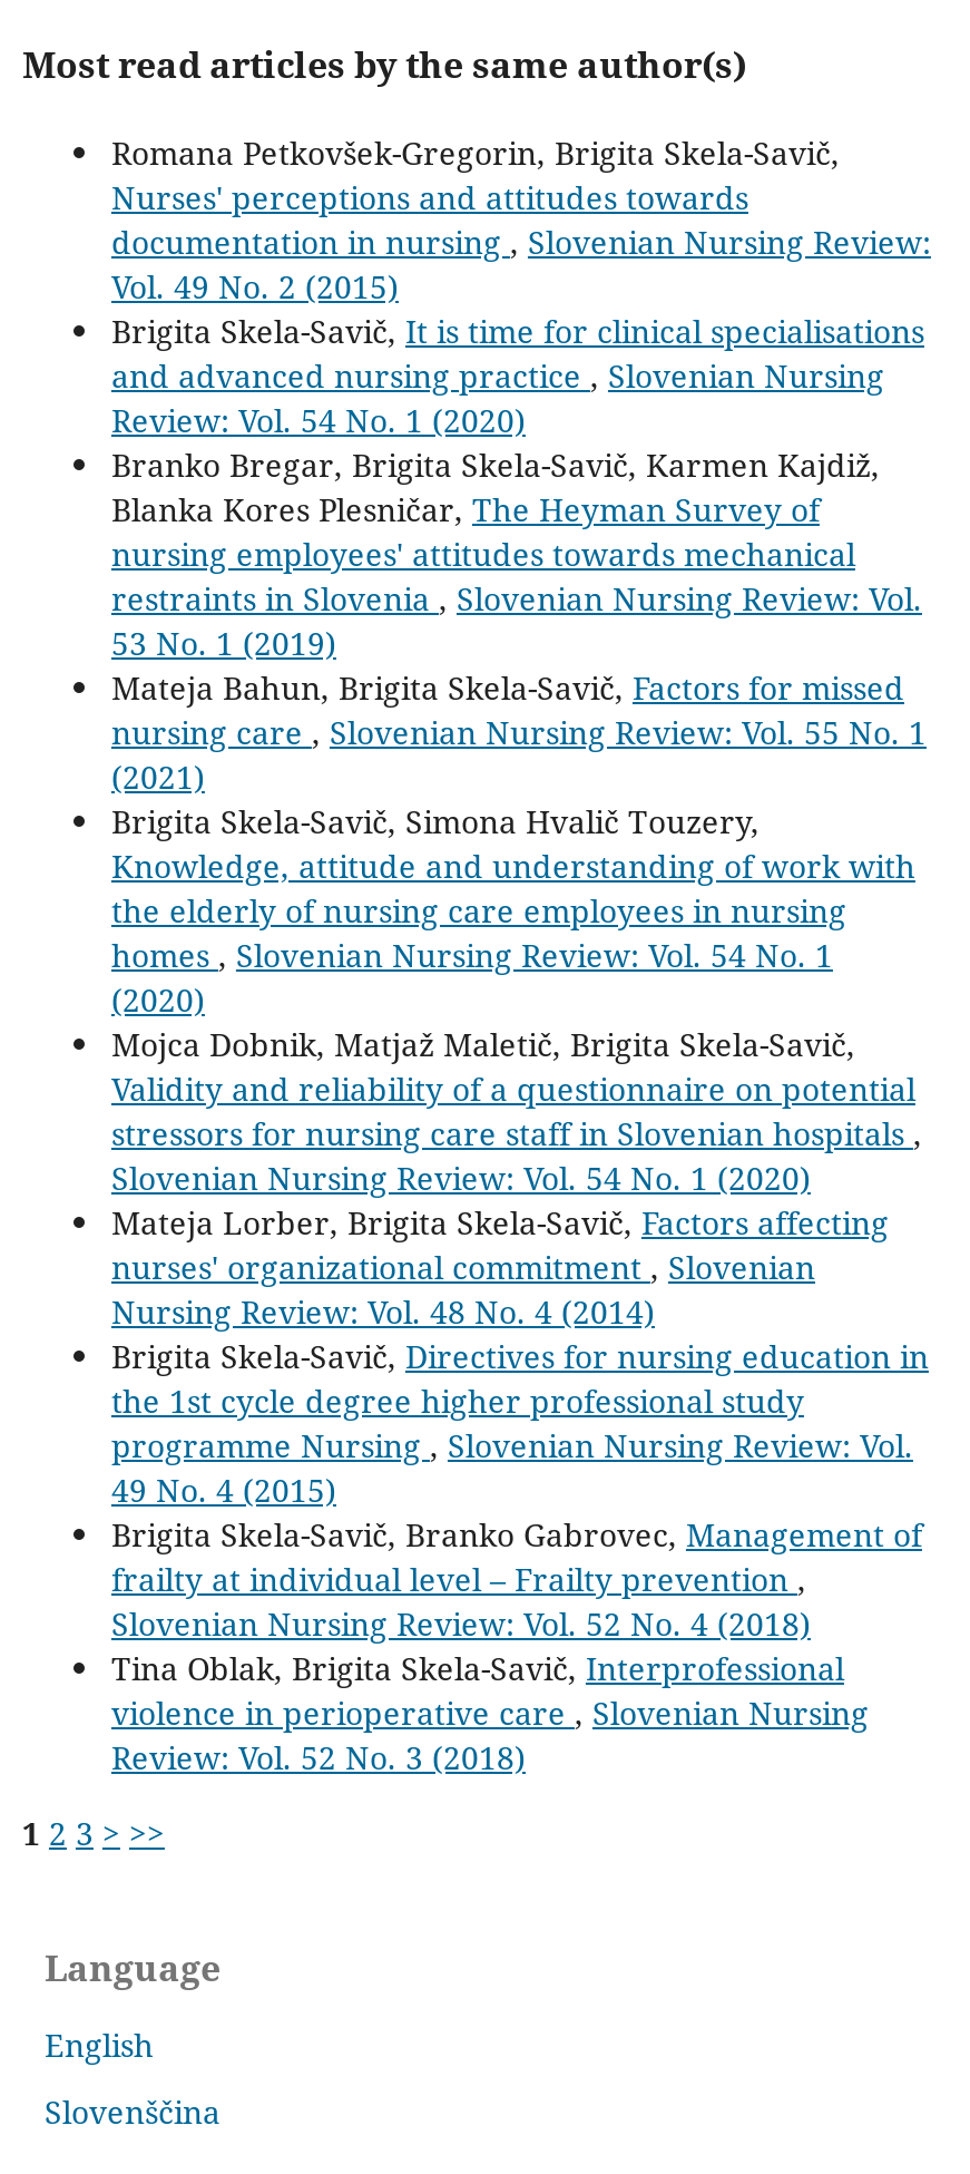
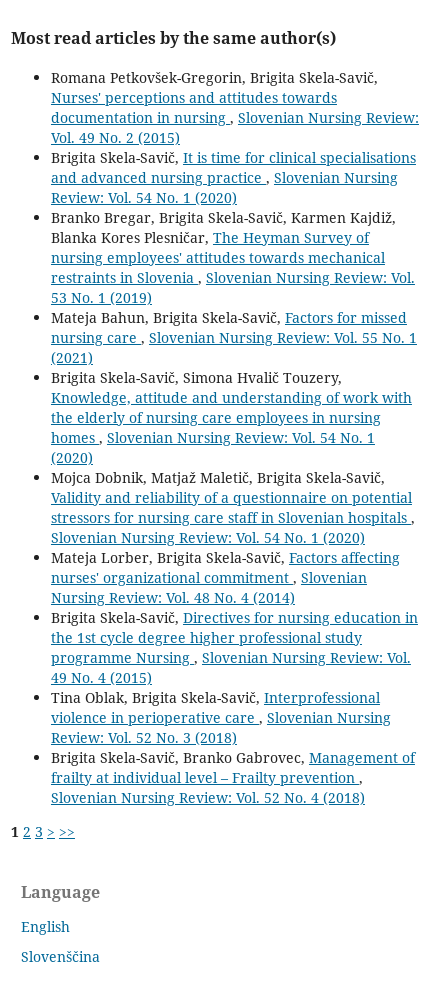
moved down: Brigita Skela-Savič, Branko Gabrovec, Management of | frailty at individual level – Frailty prevention, | Slovenian Nursing Review: Vol. 52 No. 4 (2018)

moved up: Tina Oblak, Brigita Skela-Savič, Interprofessional | violence in perioperative care, Slovenian Nursing | Review: Vol. 52 No. 3 (2018)
